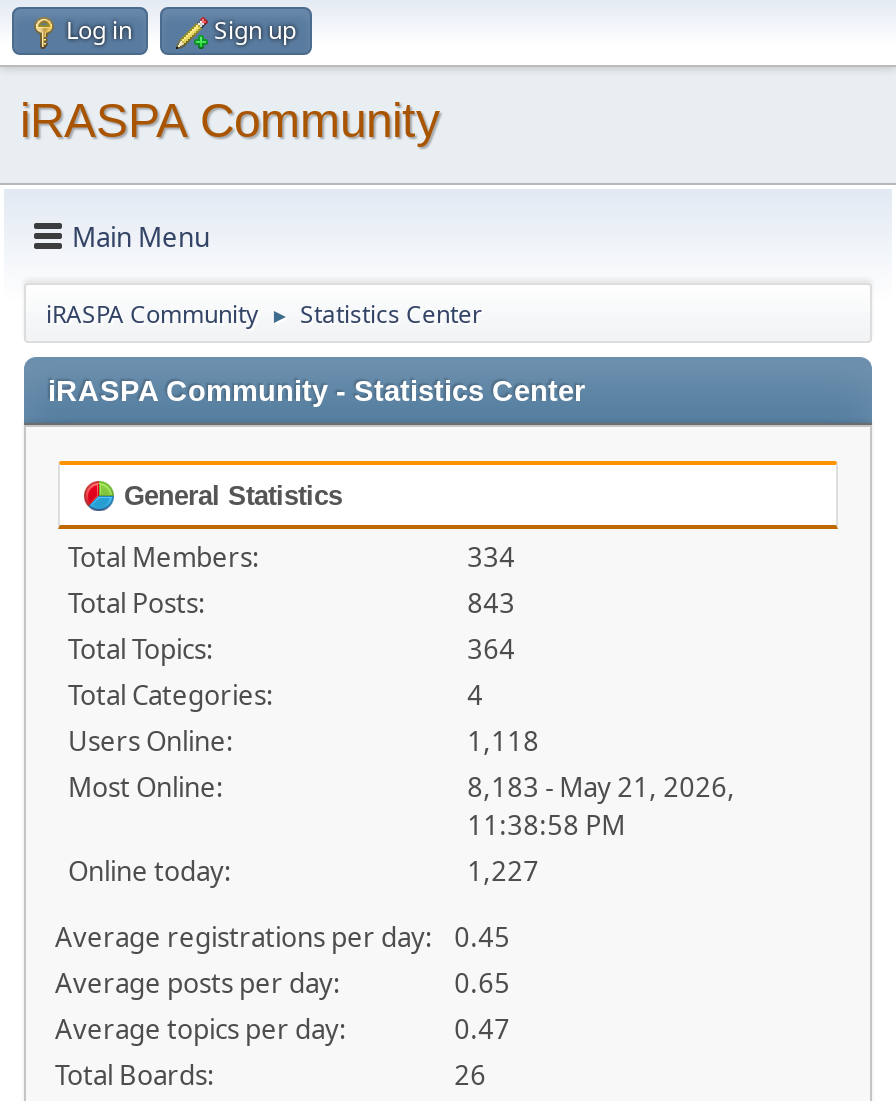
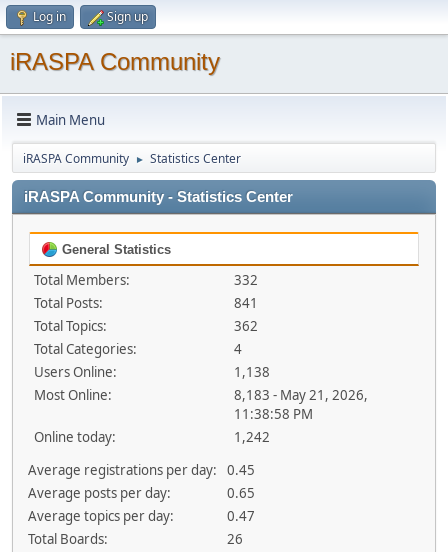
- 334
+ 332

- 843
+ 841

- 364
+ 362

- 1,118
+ 1,138

- 1,227
+ 1,242
